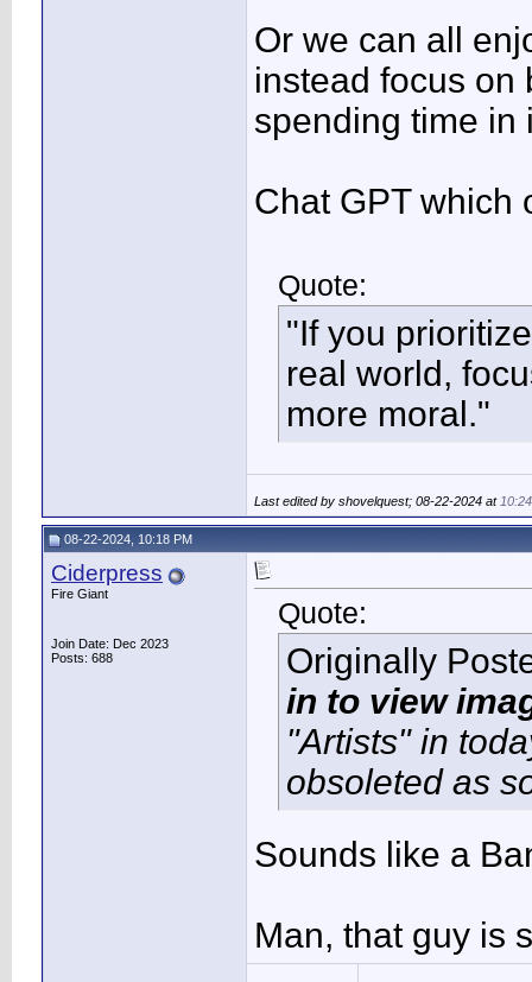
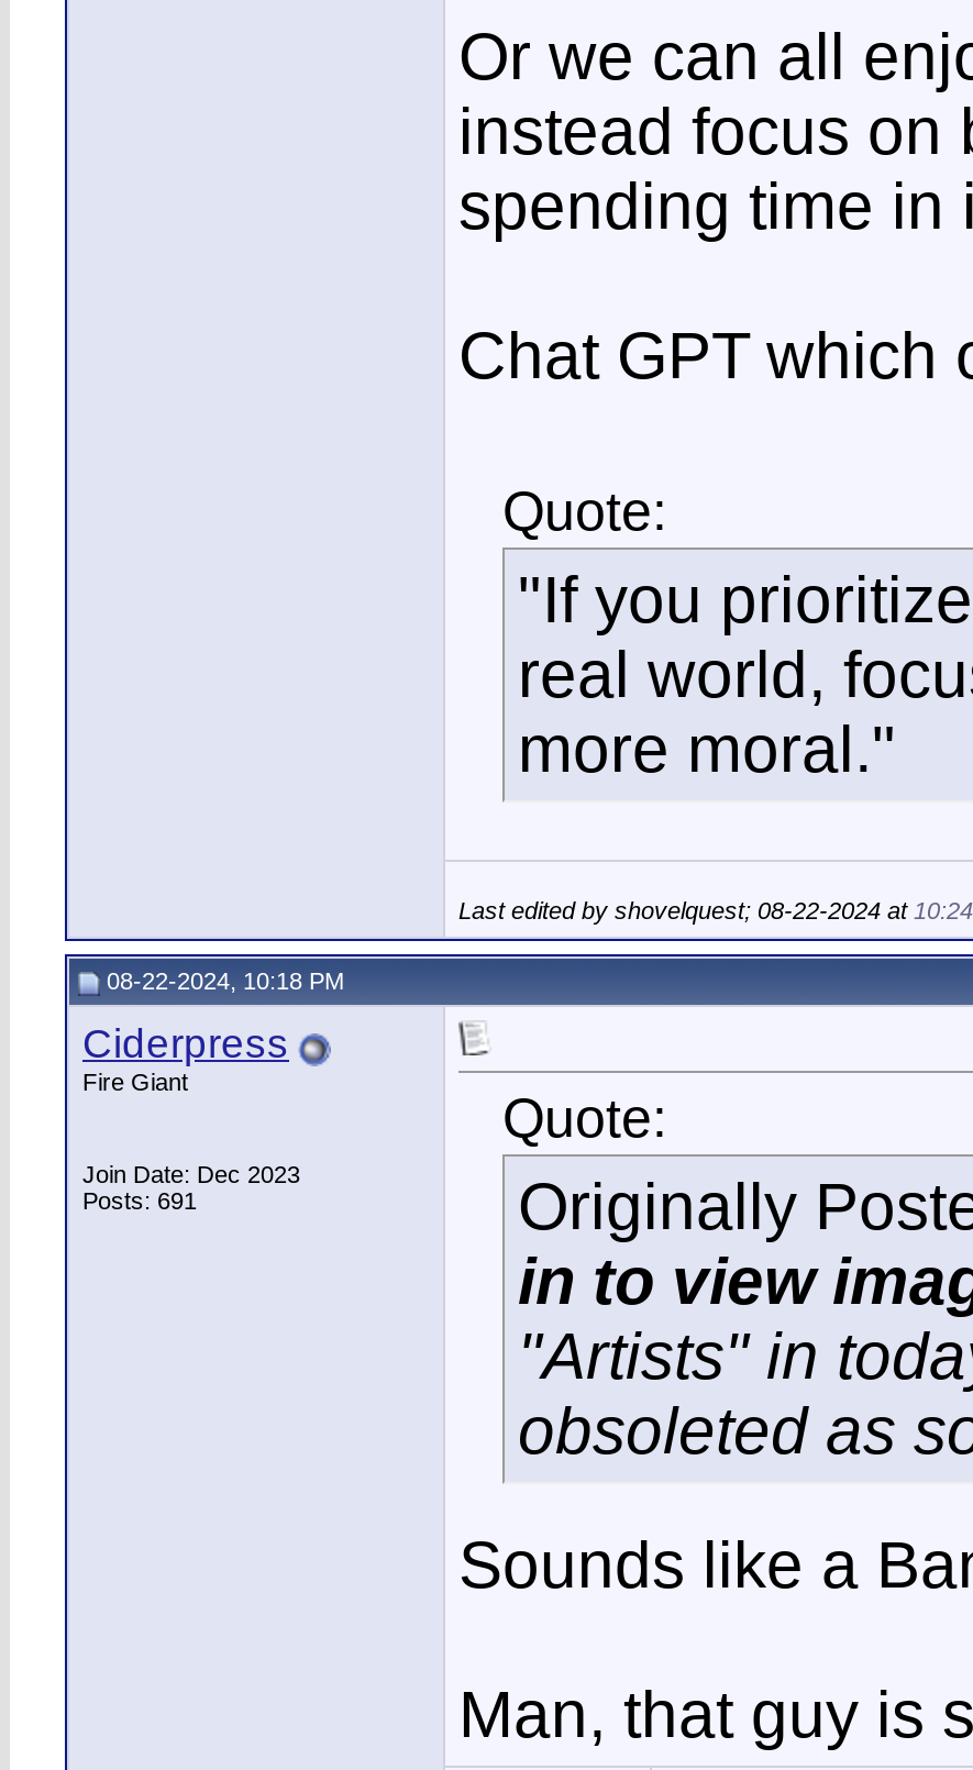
- Posts: 688
+ Posts: 691
